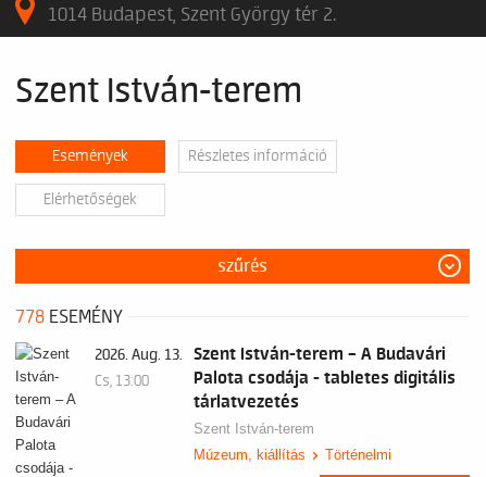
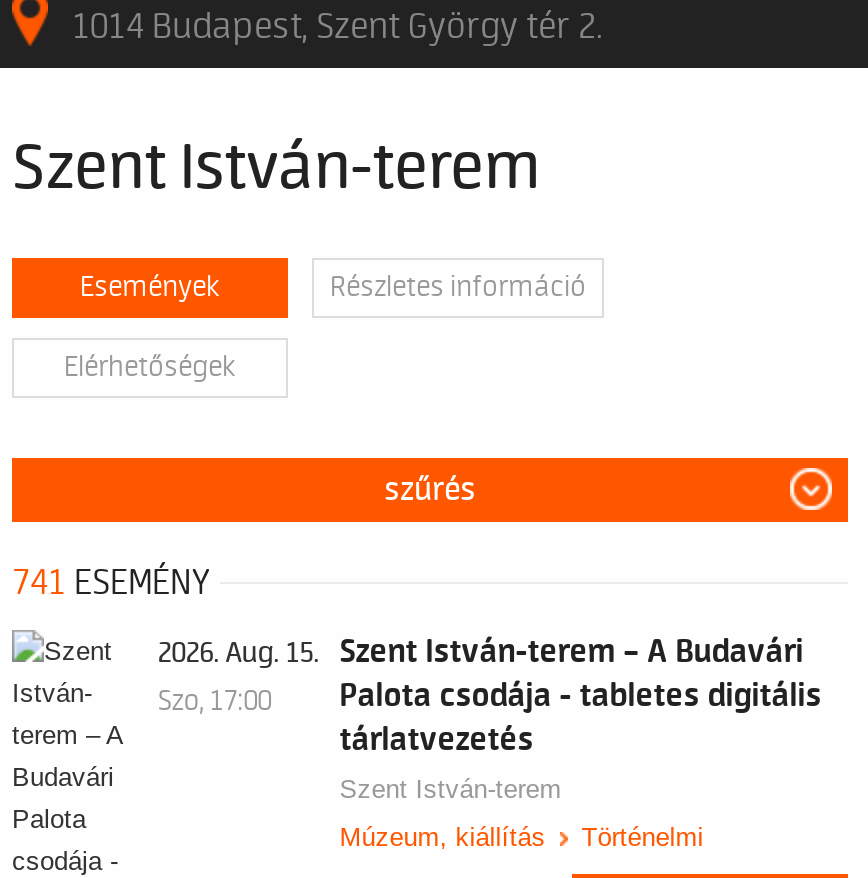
- 778 ESEMÉNY
+ 741 ESEMÉNY

- 2026. Aug. 13. Szent István-terem – A Budavári
+ 2026. Aug. 15. Szent István-terem – A Budavári

- Cs, 13:00
+ Szo, 17:00
